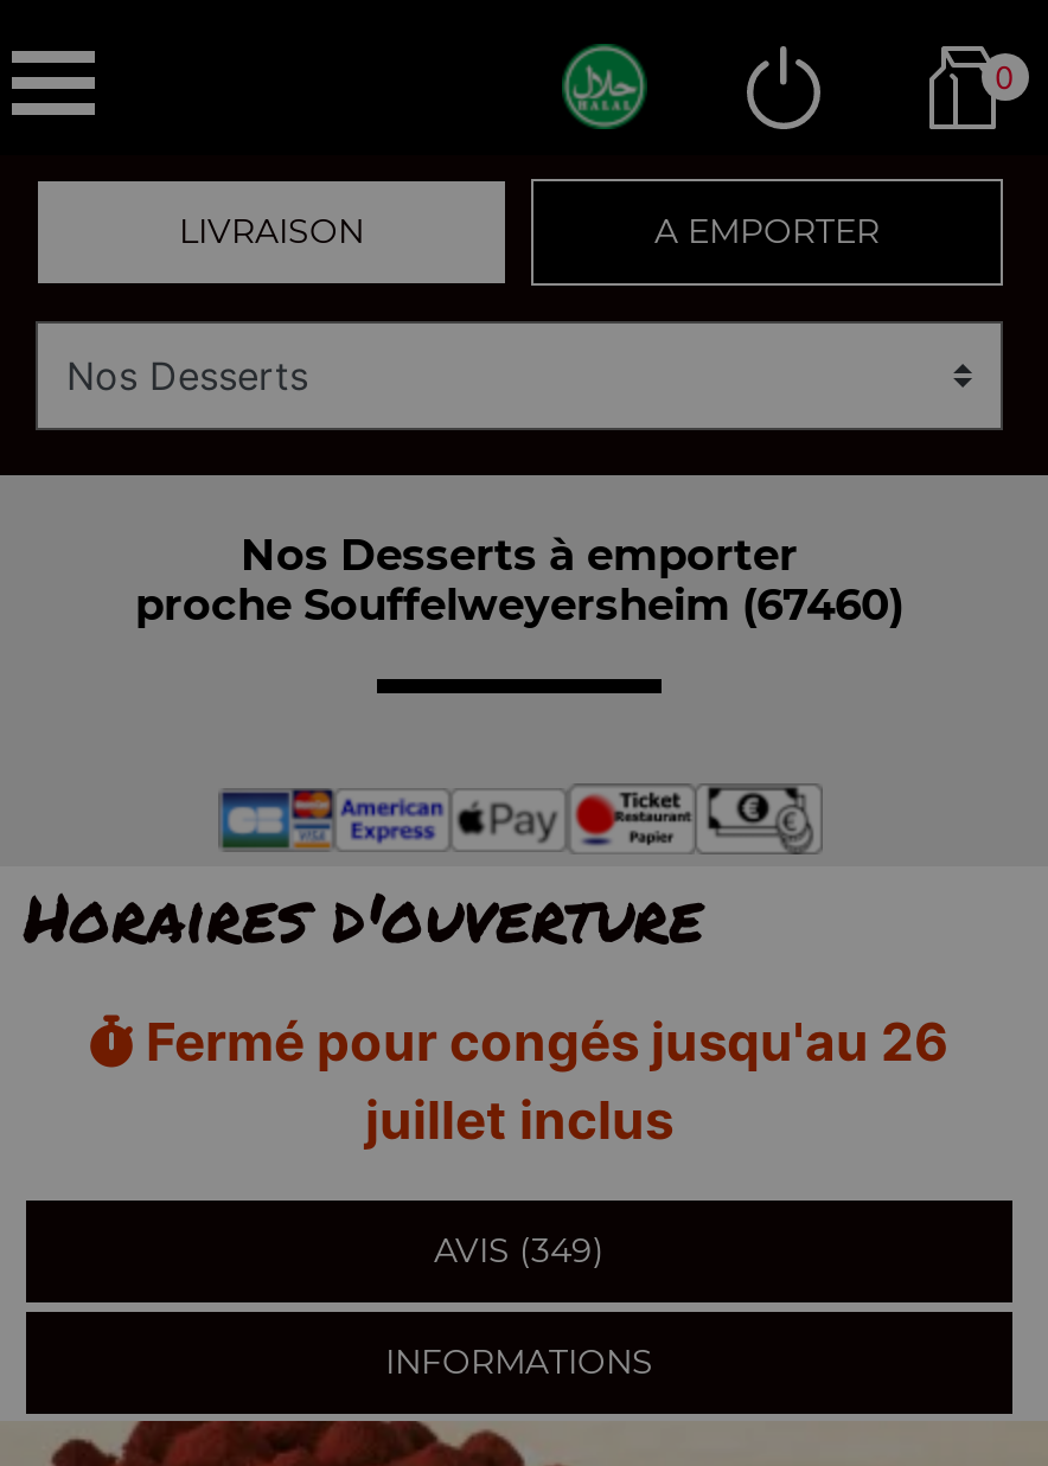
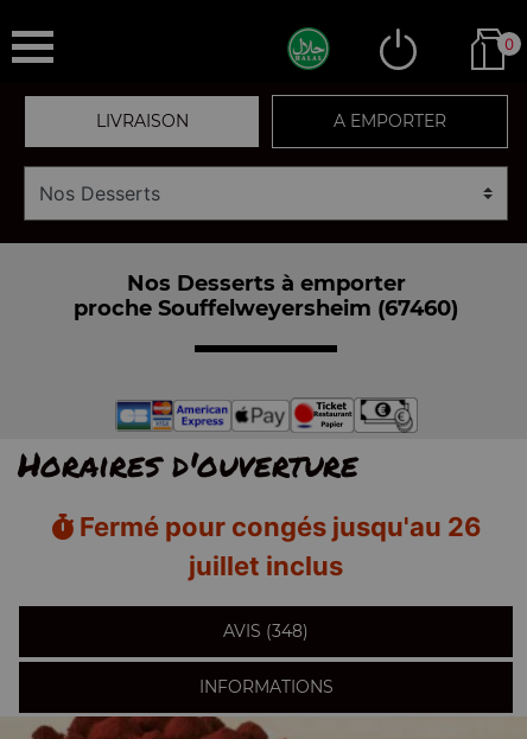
- AVIS (349)
+ AVIS (348)
